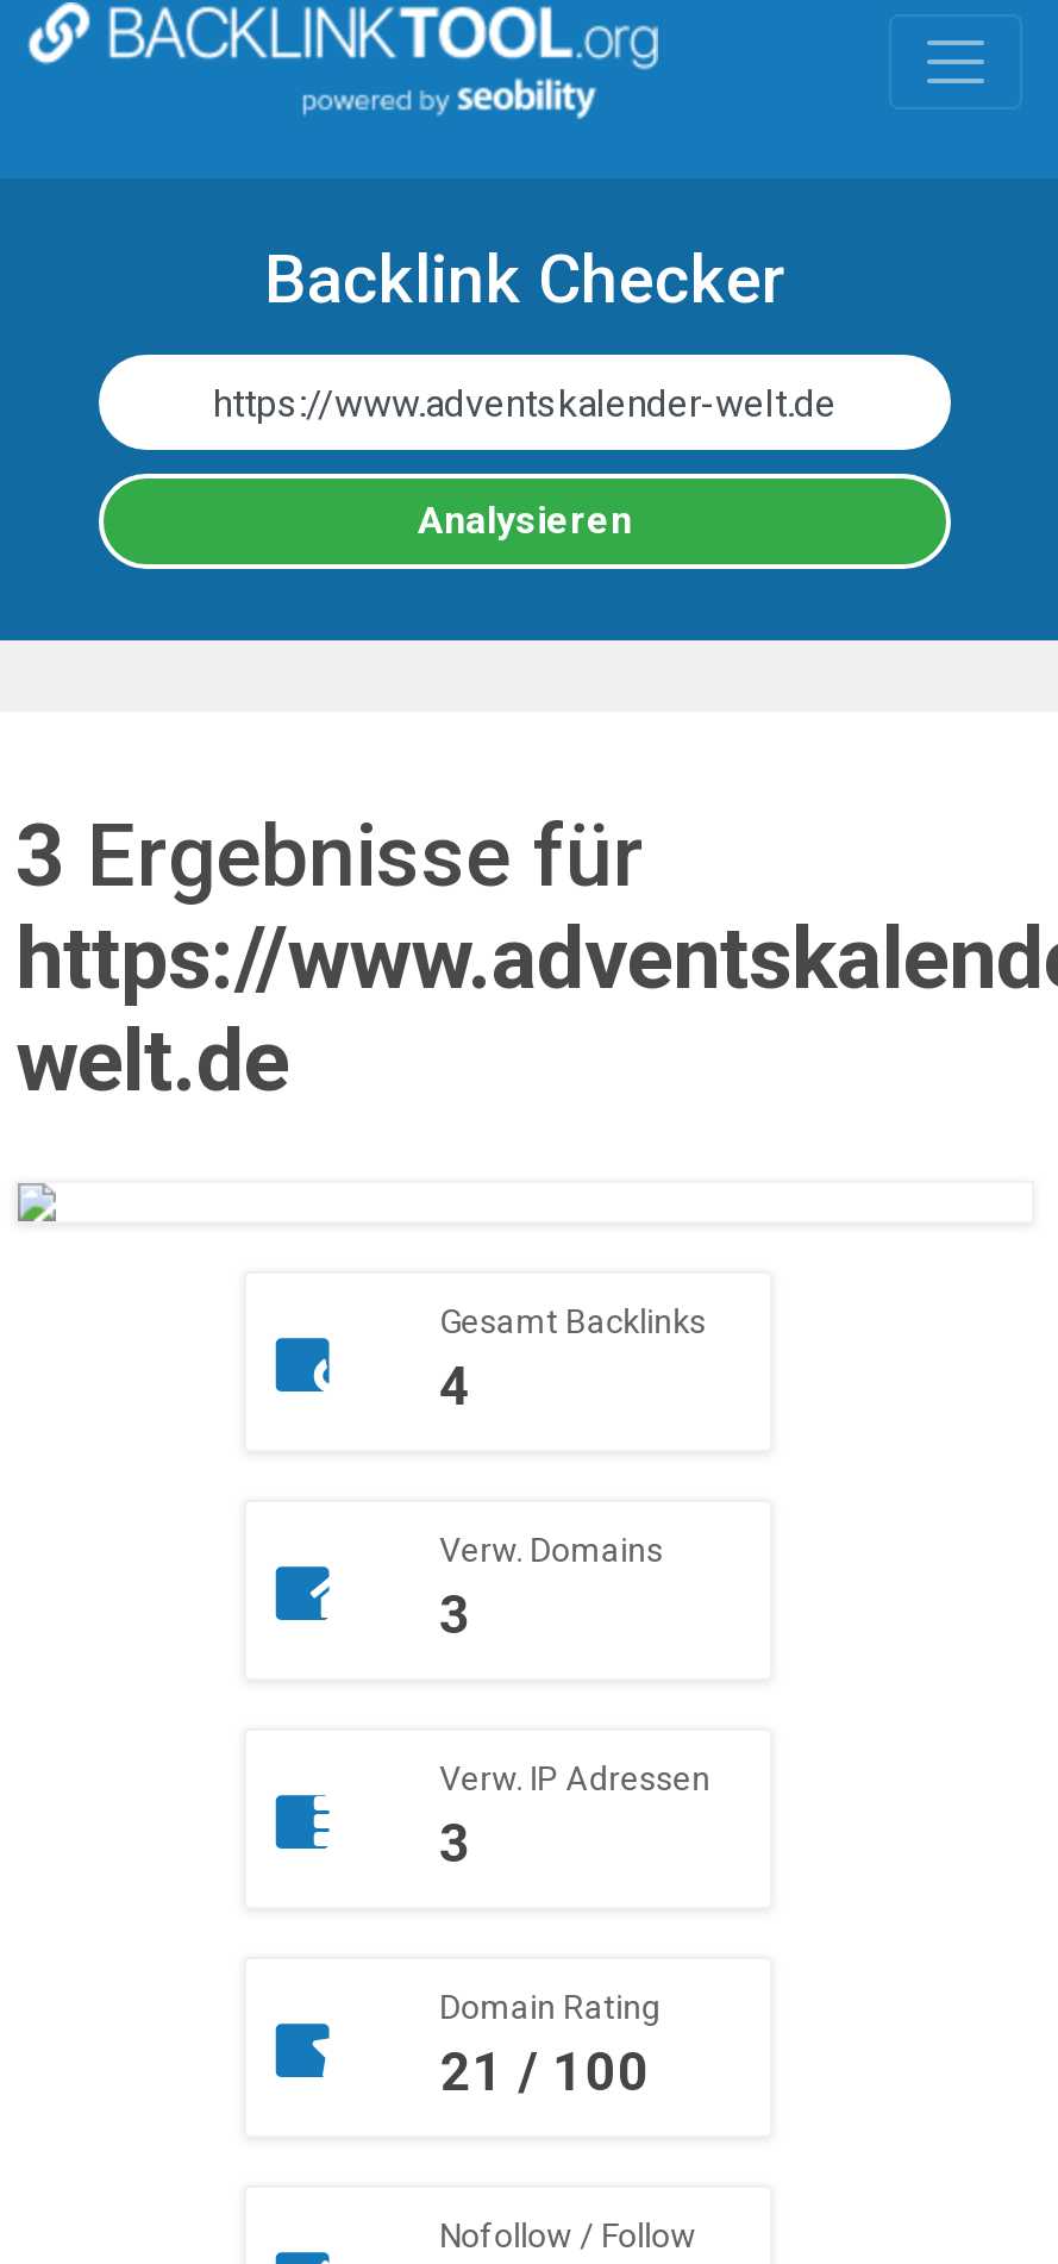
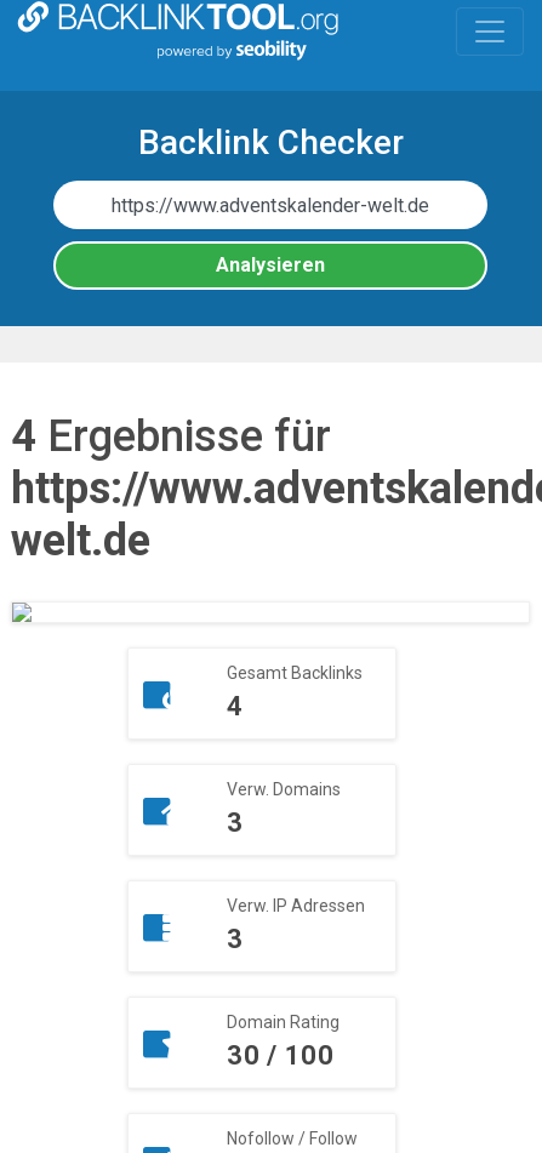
- 3 Ergebnisse für
+ 4 Ergebnisse für

- 21 / 100
+ 30 / 100
